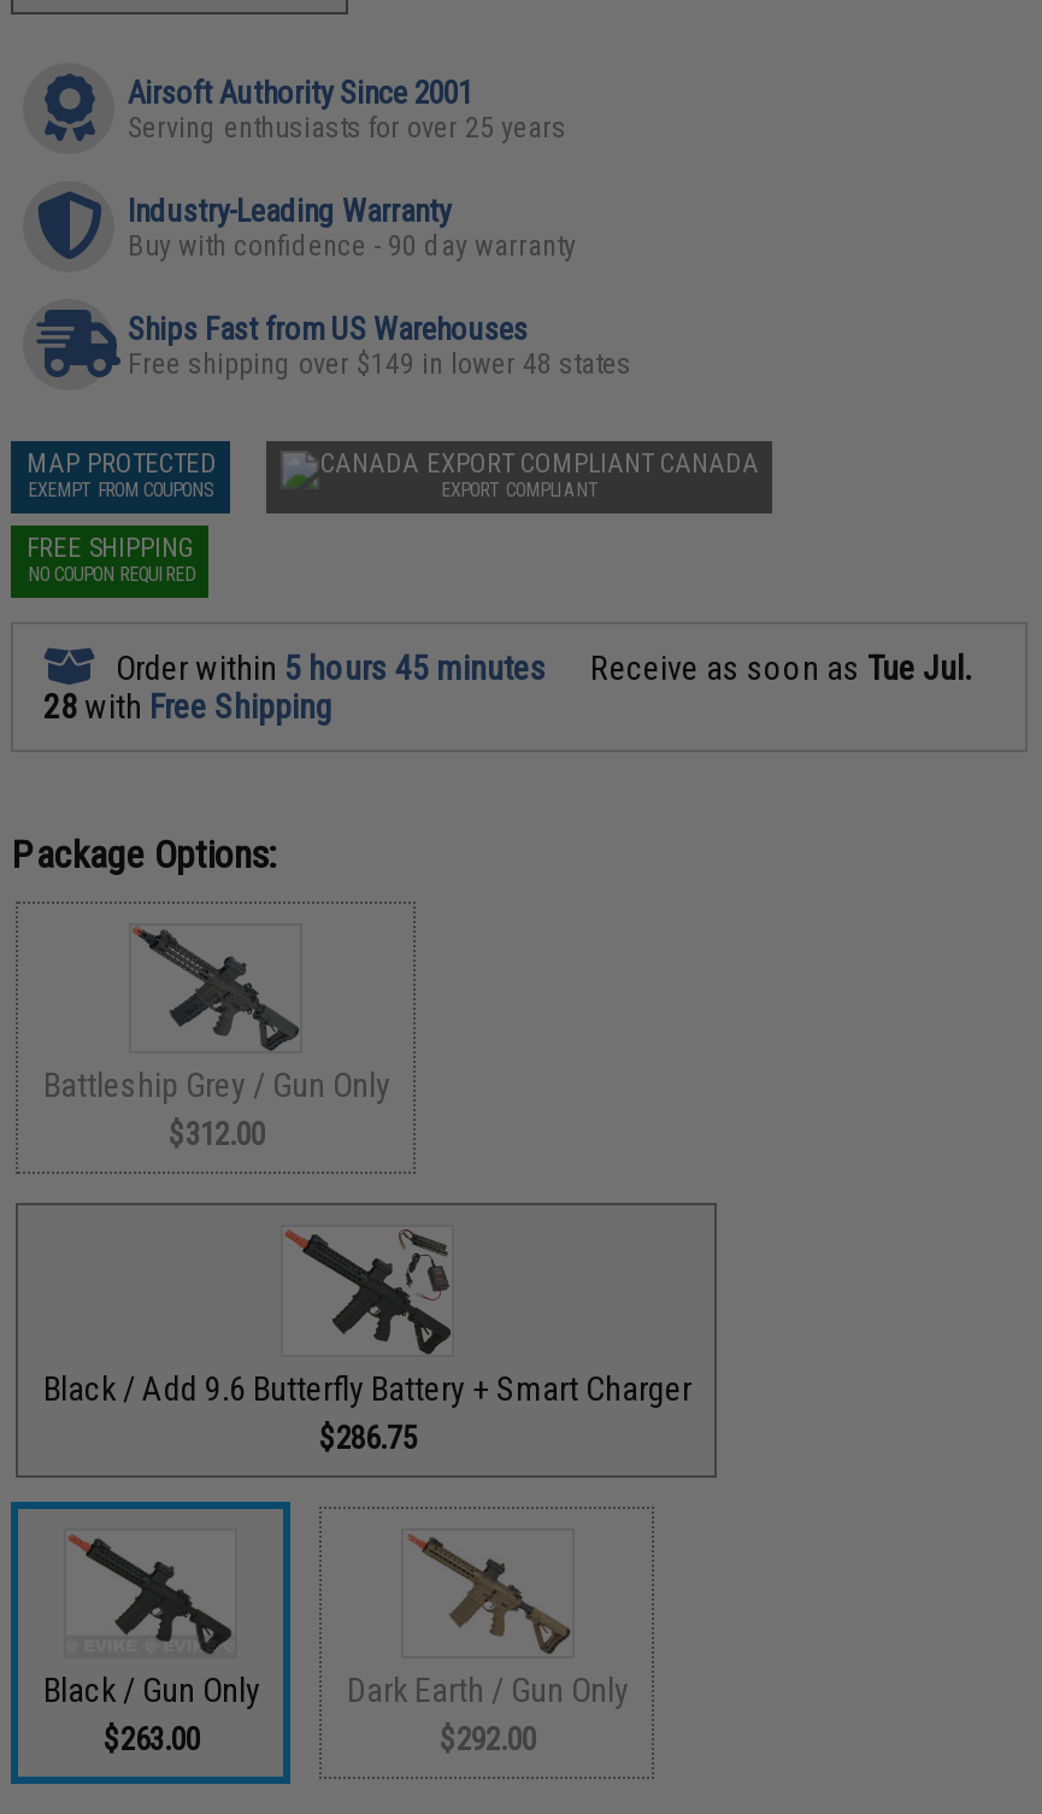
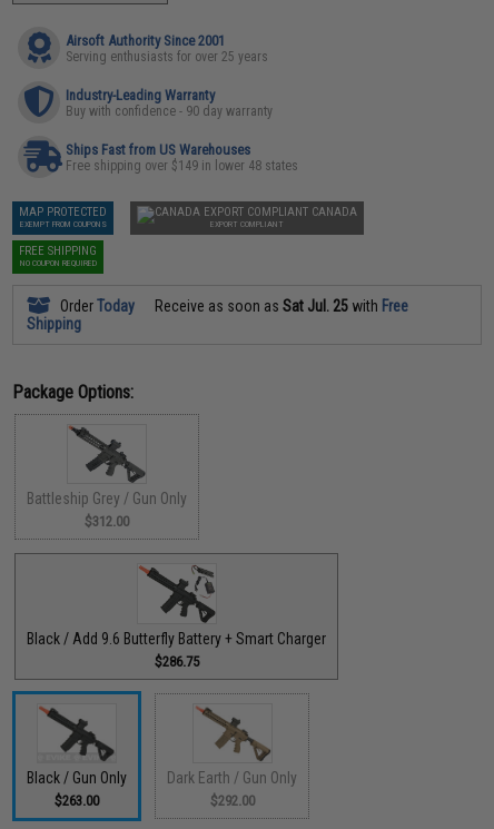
- Order within 5 hours 45 minutes
- Receive as soon as Tue Jul.
- 28 with Free Shipping
+ Order Today
+ Receive as soon as Sat Jul. 25 with Free
+ Shipping
